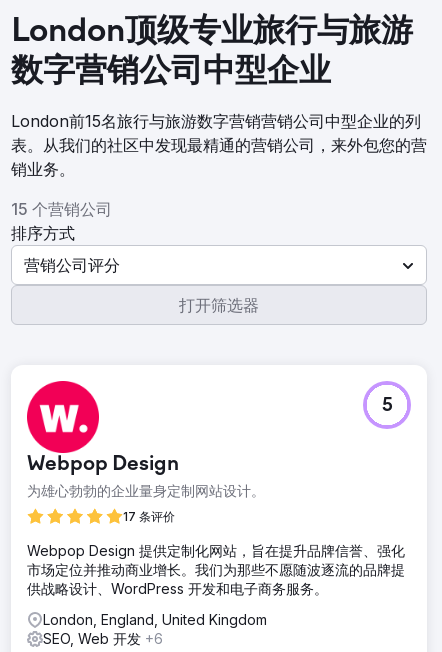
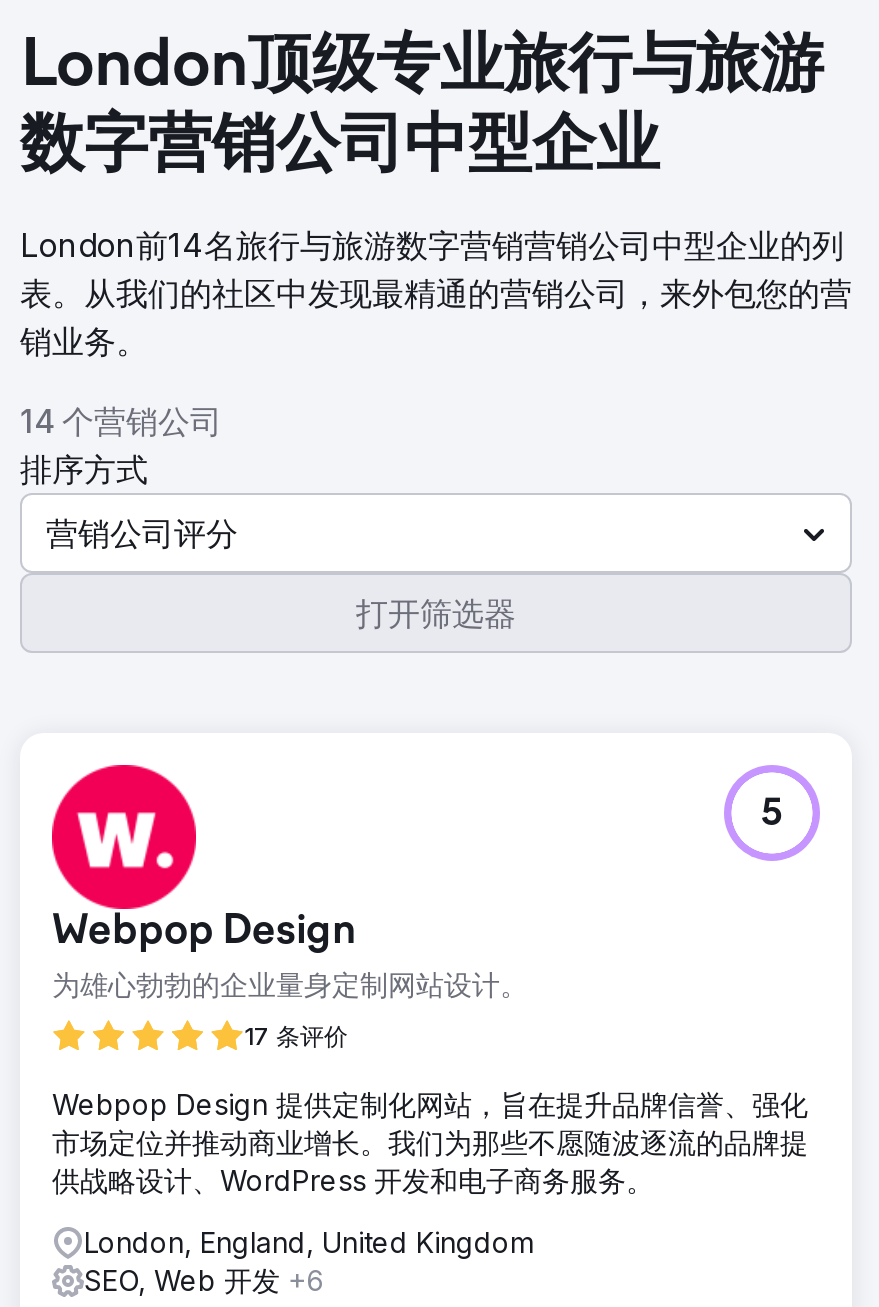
- London前15名旅行与旅游数字营销营销公司中型企业的列
+ London前14名旅行与旅游数字营销营销公司中型企业的列

- 15 个营销公司
+ 14 个营销公司
